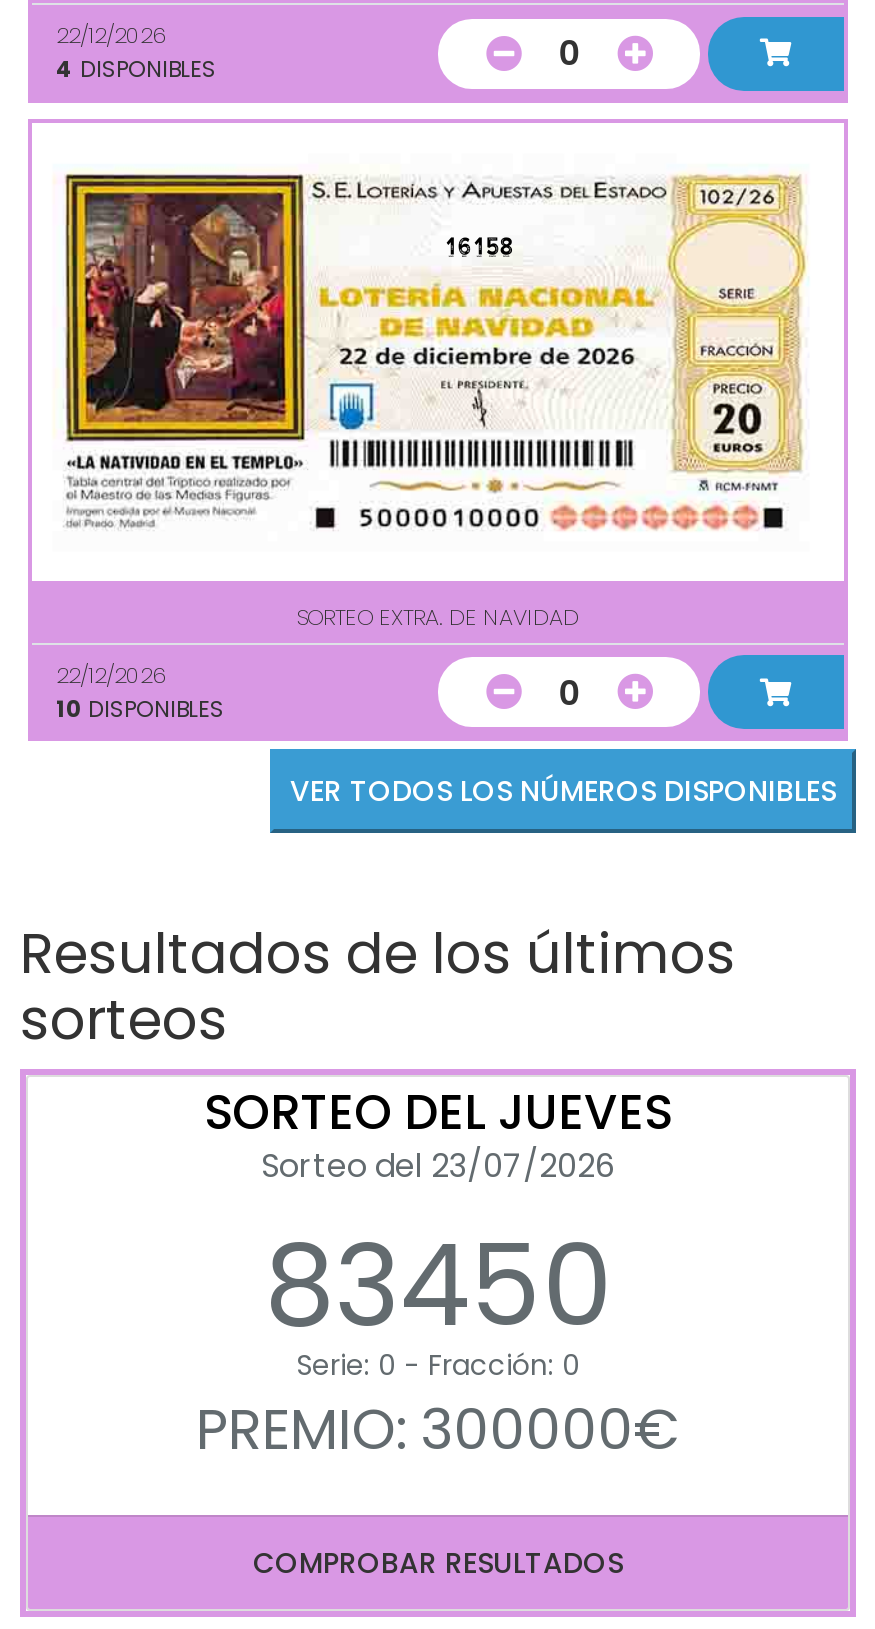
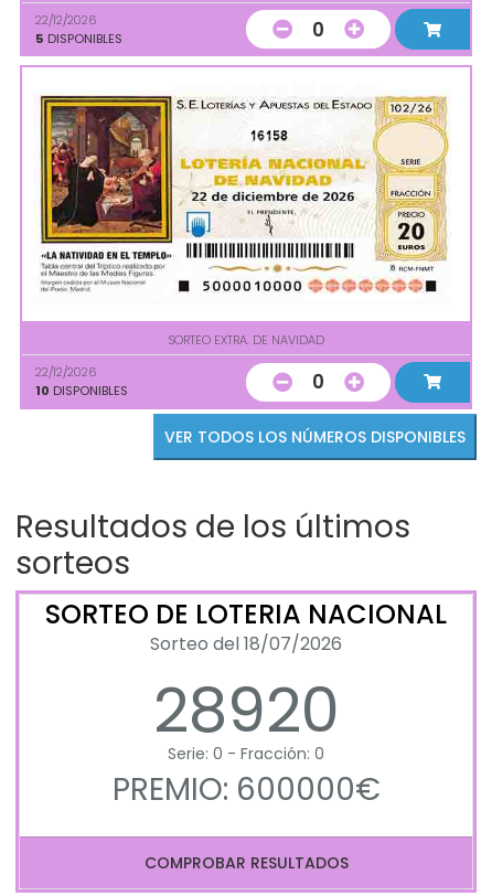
- 4 DISPONIBLES
+ 5 DISPONIBLES

- SORTEO DEL JUEVES
- Sorteo del 23/07/2026
- 83450
+ SORTEO DE LOTERIA NACIONAL
+ Sorteo del 18/07/2026
+ 28920

- PREMIO: 300000€
+ PREMIO: 600000€
